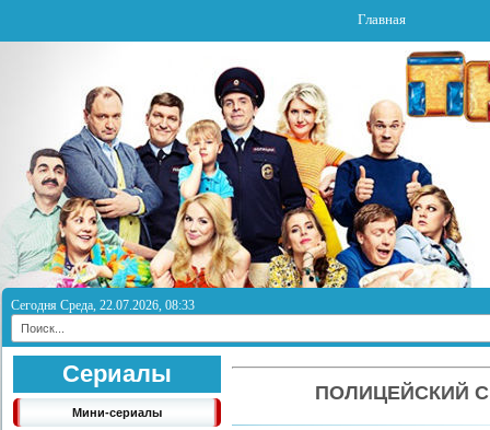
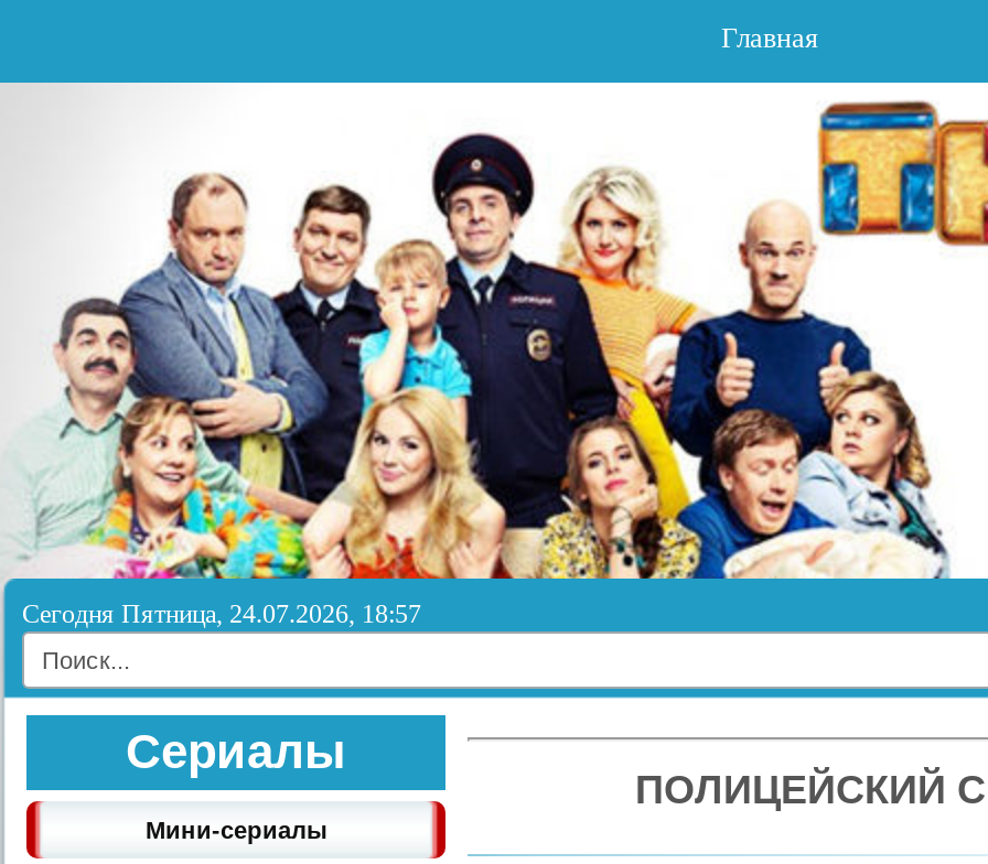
- Сегодня Среда, 22.07.2026, 08:33
+ Сегодня Пятница, 24.07.2026, 18:57
